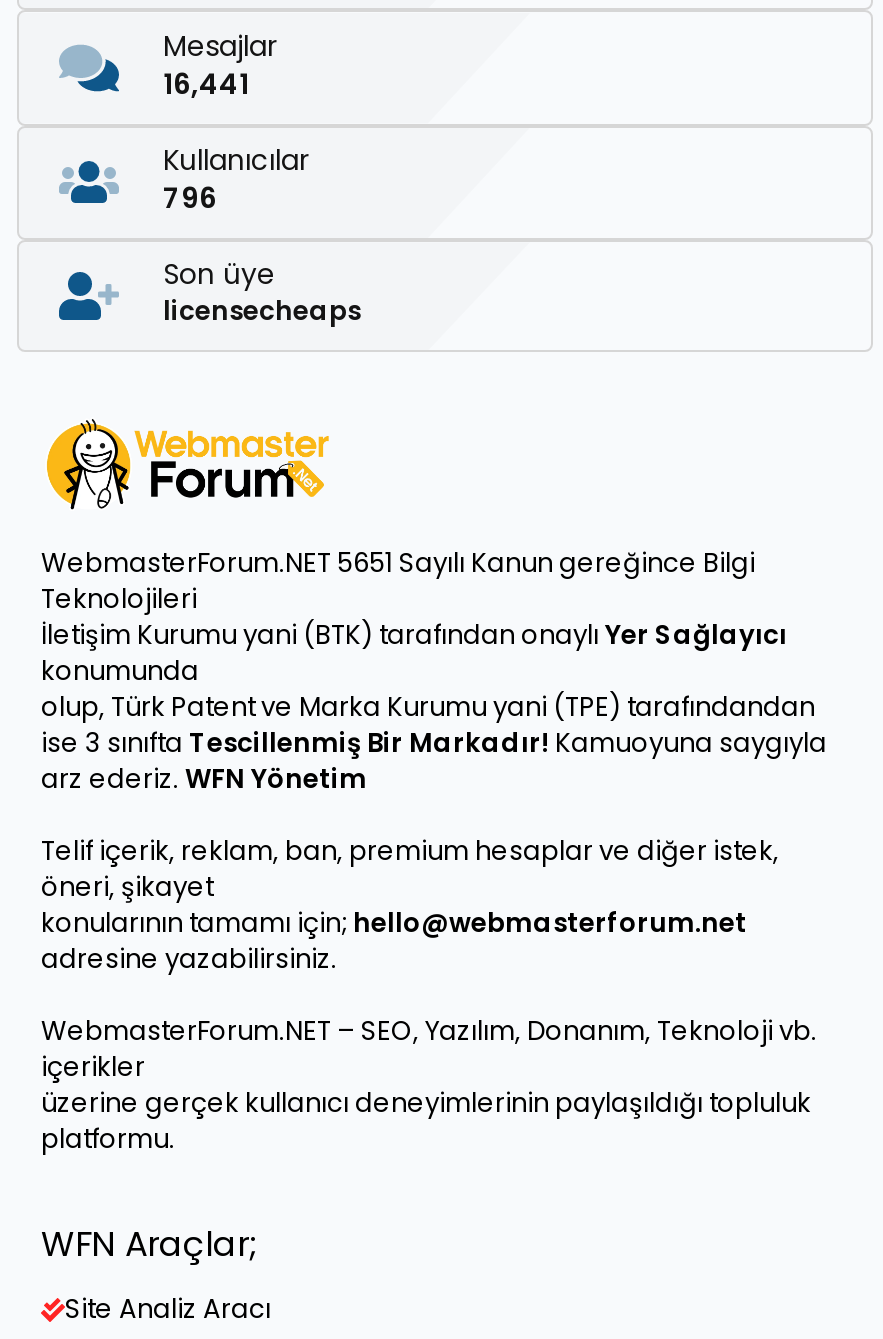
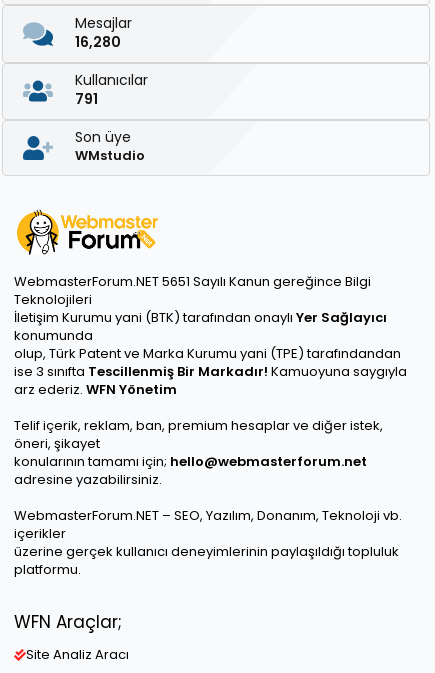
- 16,441
+ 16,280

- 796
+ 791

- licensecheaps
+ WMstudio
